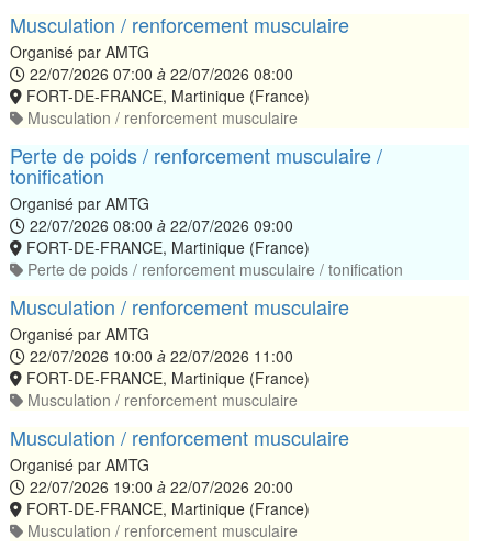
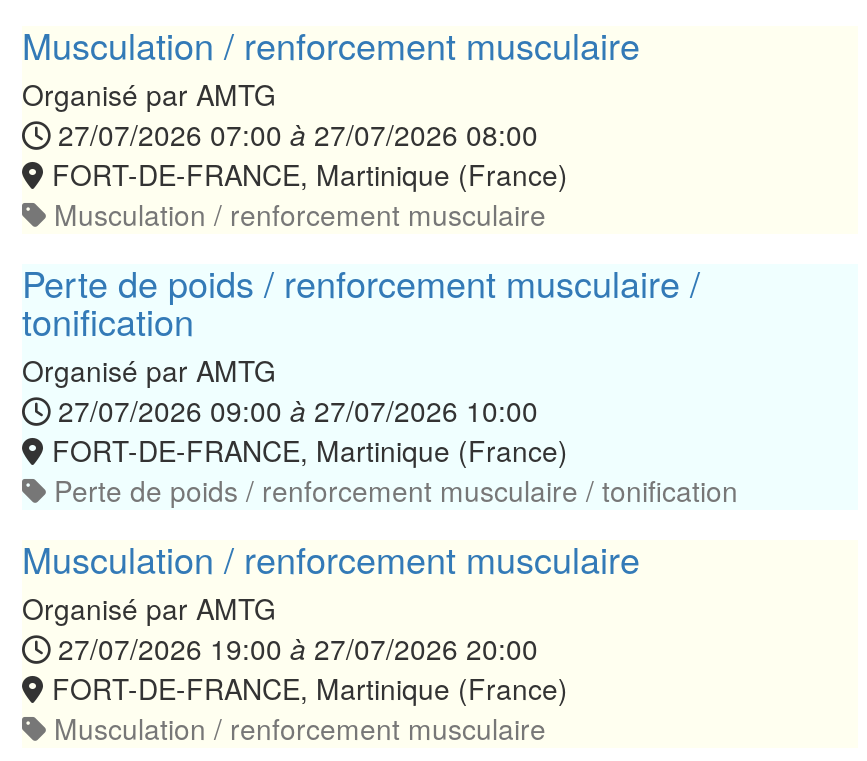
- 22/07/2026 07:00 à 22/07/2026 08:00
+ 27/07/2026 07:00 à 27/07/2026 08:00

- 22/07/2026 08:00 à 22/07/2026 09:00
+ 27/07/2026 09:00 à 27/07/2026 10:00

- 22/07/2026 10:00 à 22/07/2026 11:00
- FORT-DE-FRANCE, Martinique (France)
- Musculation / renforcement musculaire
- Musculation / renforcement musculaire
- Organisé par AMTG
- 22/07/2026 19:00 à 22/07/2026 20:00
+ 27/07/2026 19:00 à 27/07/2026 20:00
